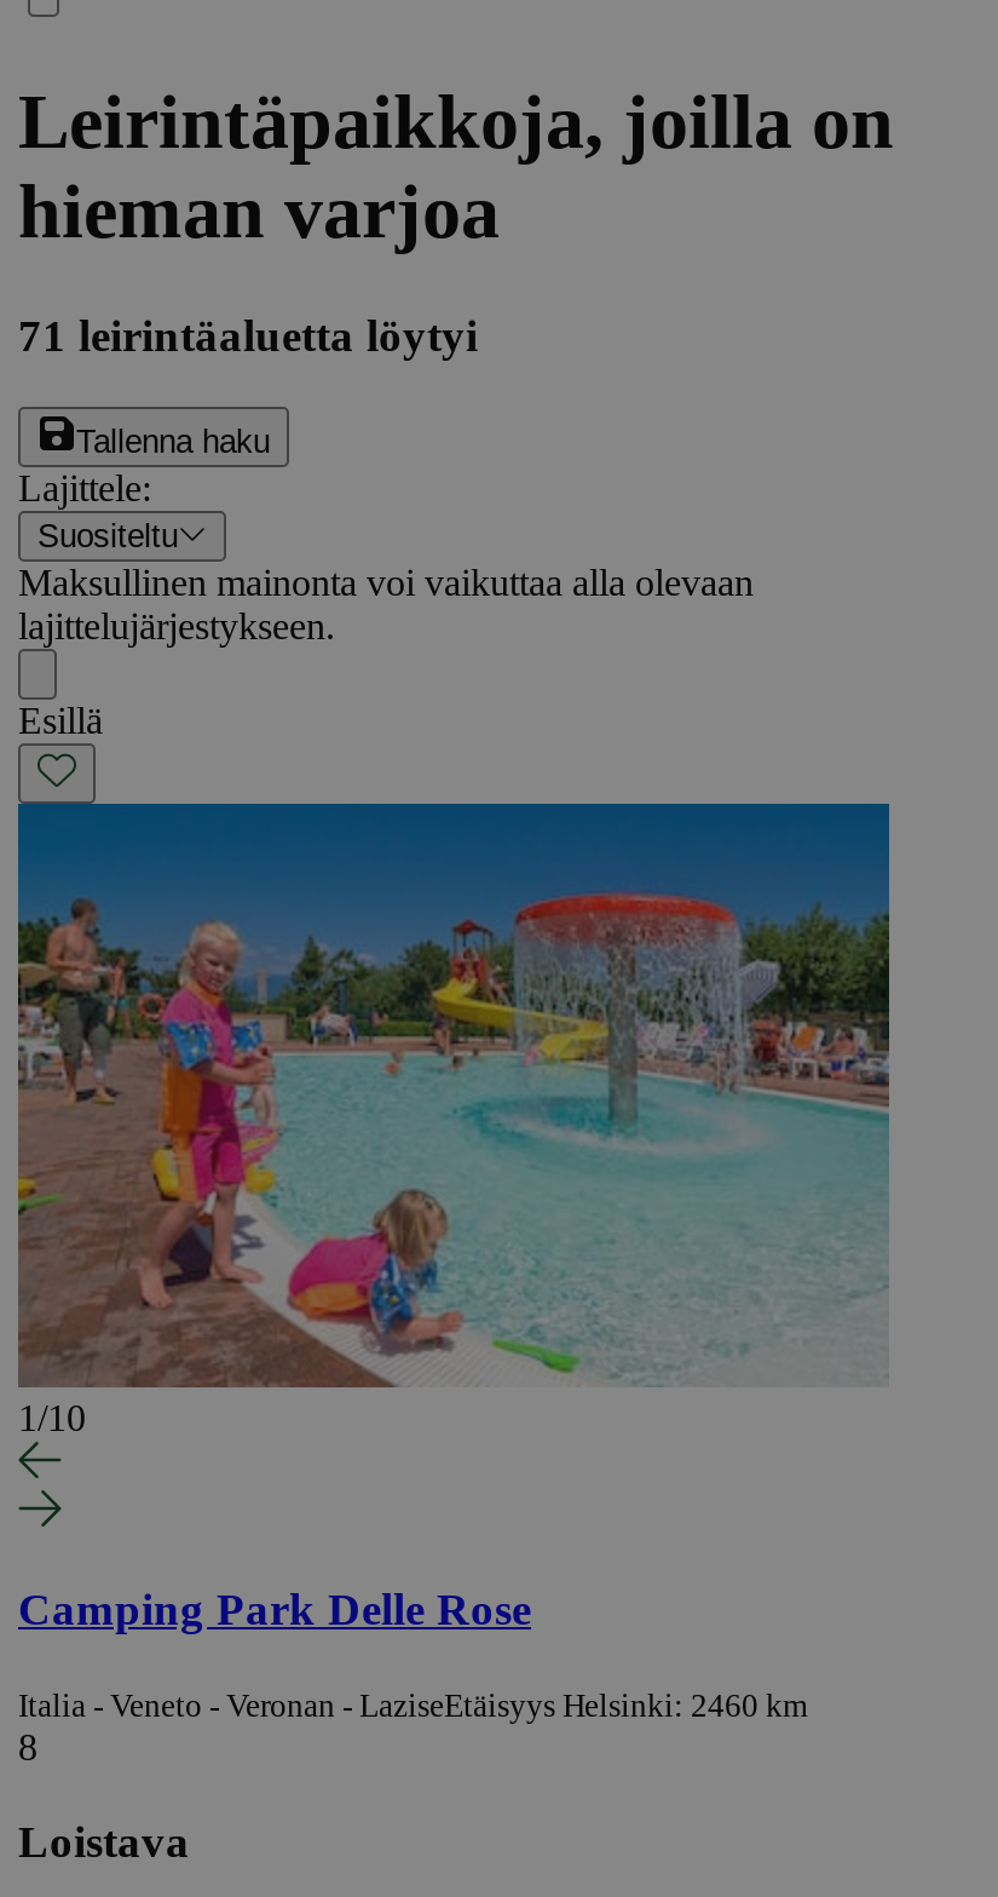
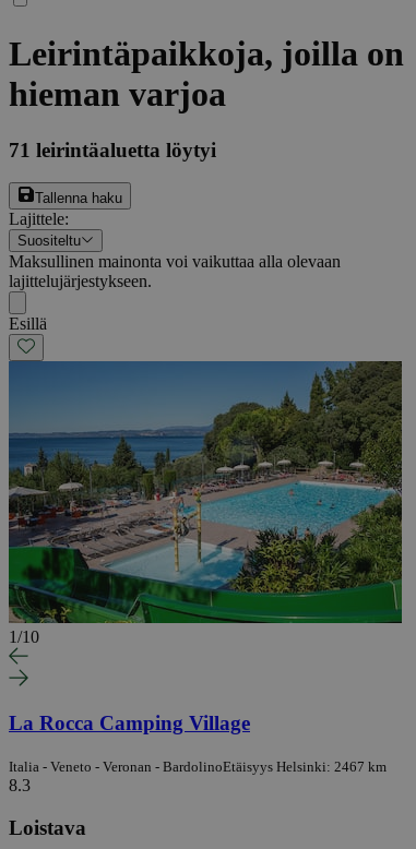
- [image]
+ [image]

- Camping Park Delle Rose
+ La Rocca Camping Village

- Italia - Veneto - Veronan - LaziseEtäisyys Helsinki: 2460 km
- 8
+ Italia - Veneto - Veronan - BardolinoEtäisyys Helsinki: 2467 km
+ 8.3
